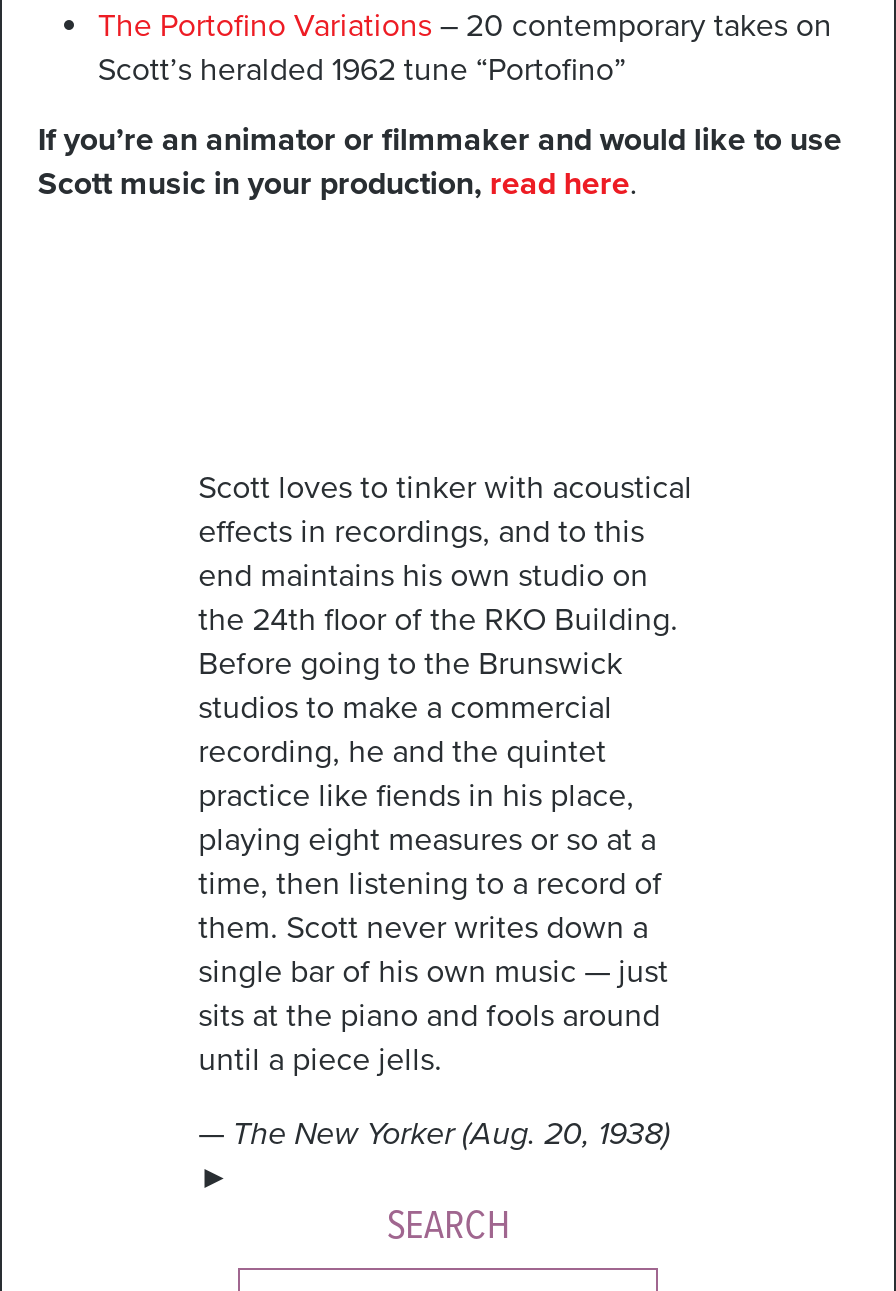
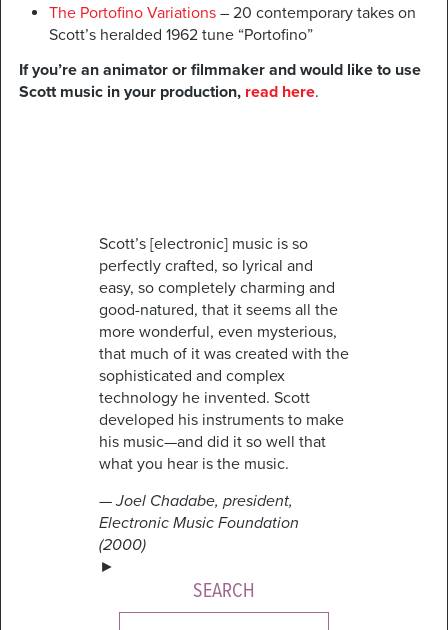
- Scott loves to tinker with acoustical
- effects in recordings, and to this
- end maintains his own studio on
- the 24th floor of the RKO Building.
- Before going to the Brunswick
- studios to make a commercial
- recording, he and the quintet
- practice like fiends in his place,
- playing eight measures or so at a
- time, then listening to a record of
- them. Scott never writes down a
- single bar of his own music — just
- sits at the piano and fools around
- until a piece jells.
+ Scott’s [electronic] music is so
+ perfectly crafted, so lyrical and
+ easy, so completely charming and
+ good-natured, that it seems all the
+ more wonderful, even mysterious,
+ that much of it was created with the
+ sophisticated and complex
+ technology he invented. Scott
+ developed his instruments to make
+ his music—and did it so well that
+ what you hear is the music.

- — The New Yorker (Aug. 20, 1938)
+ — Joel Chadabe, president,
+ Electronic Music Foundation
+ (2000)
